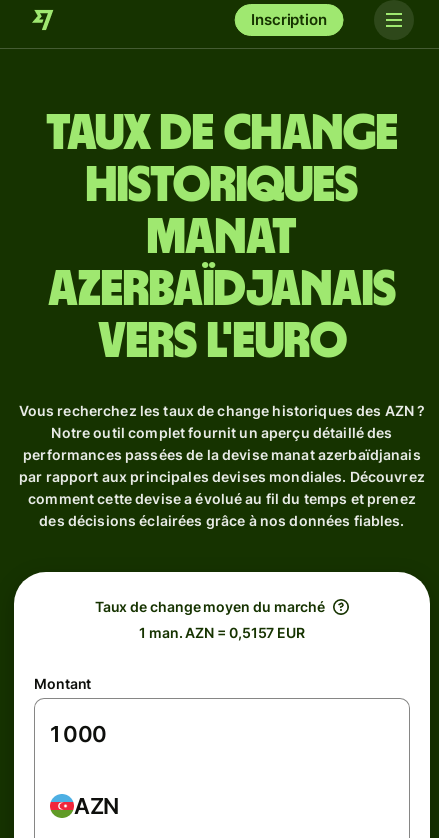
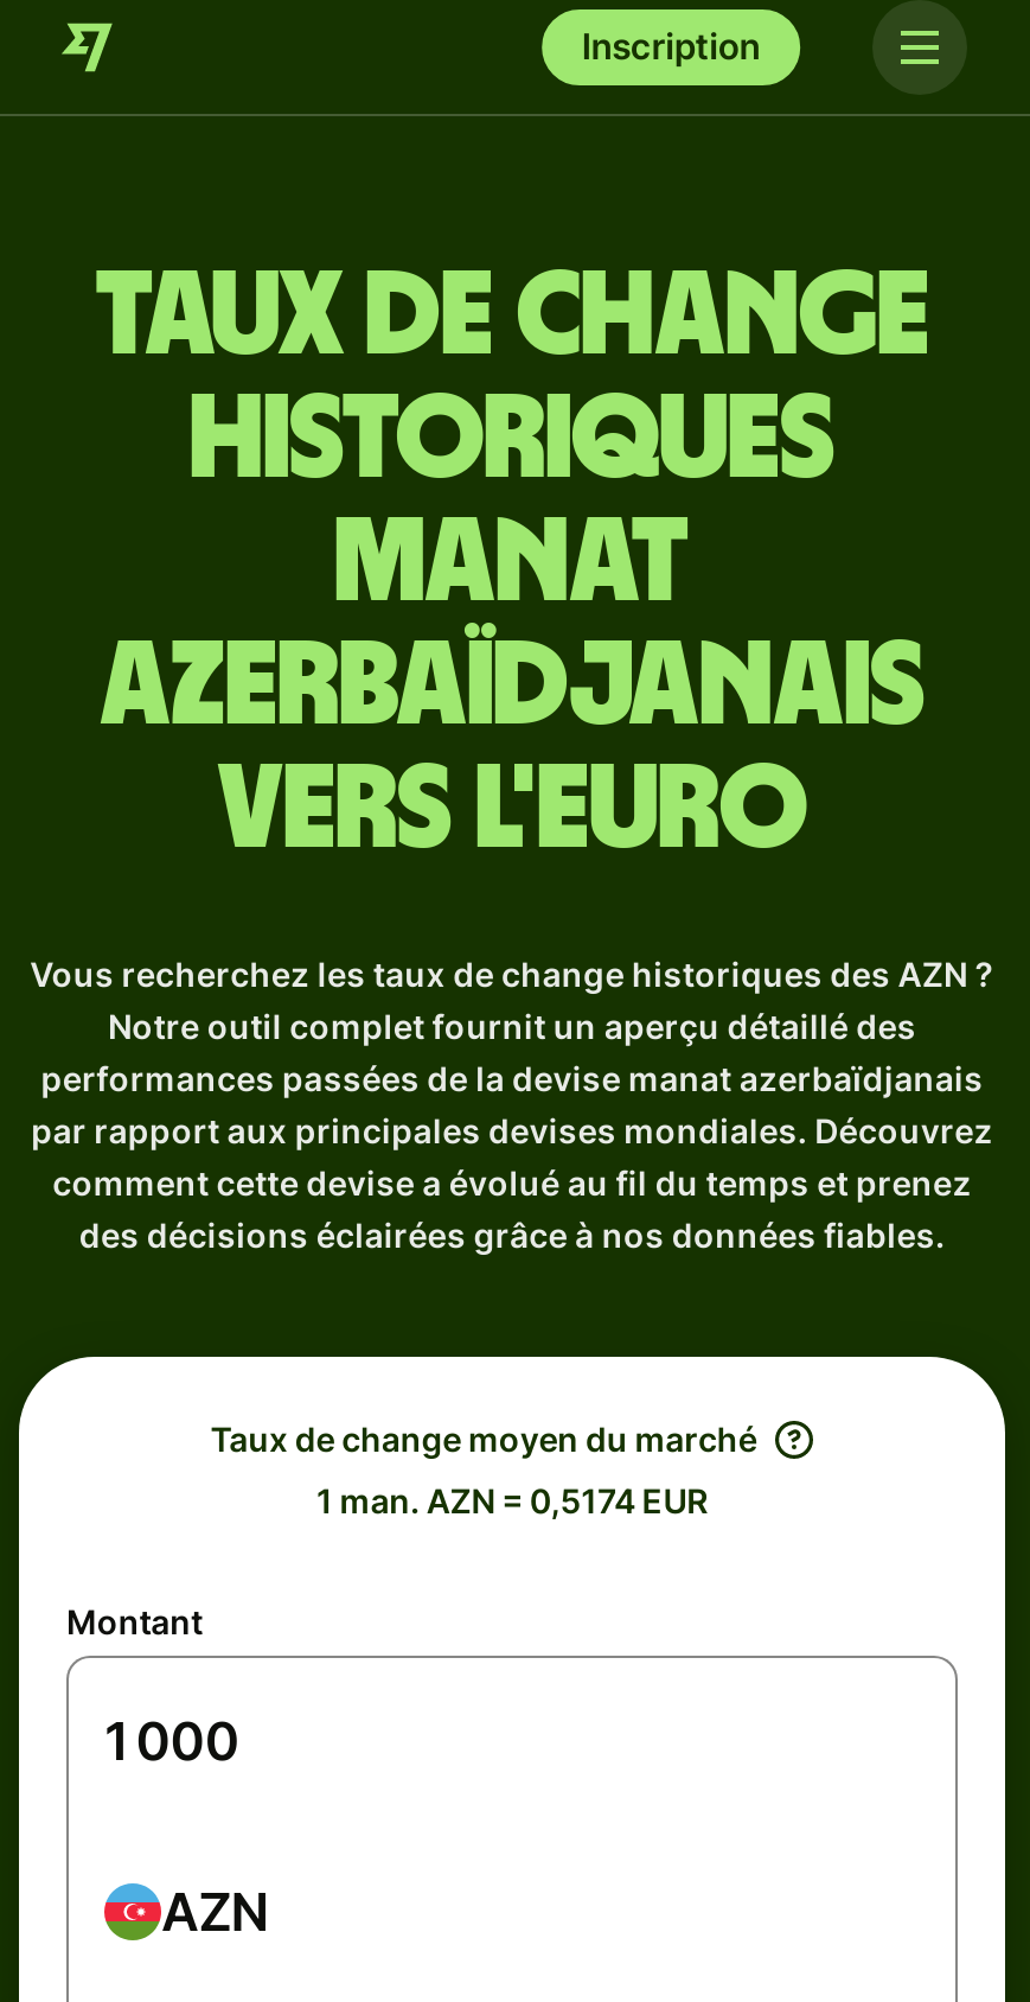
- 1 man. AZN = 0,5157 EUR
+ 1 man. AZN = 0,5174 EUR
